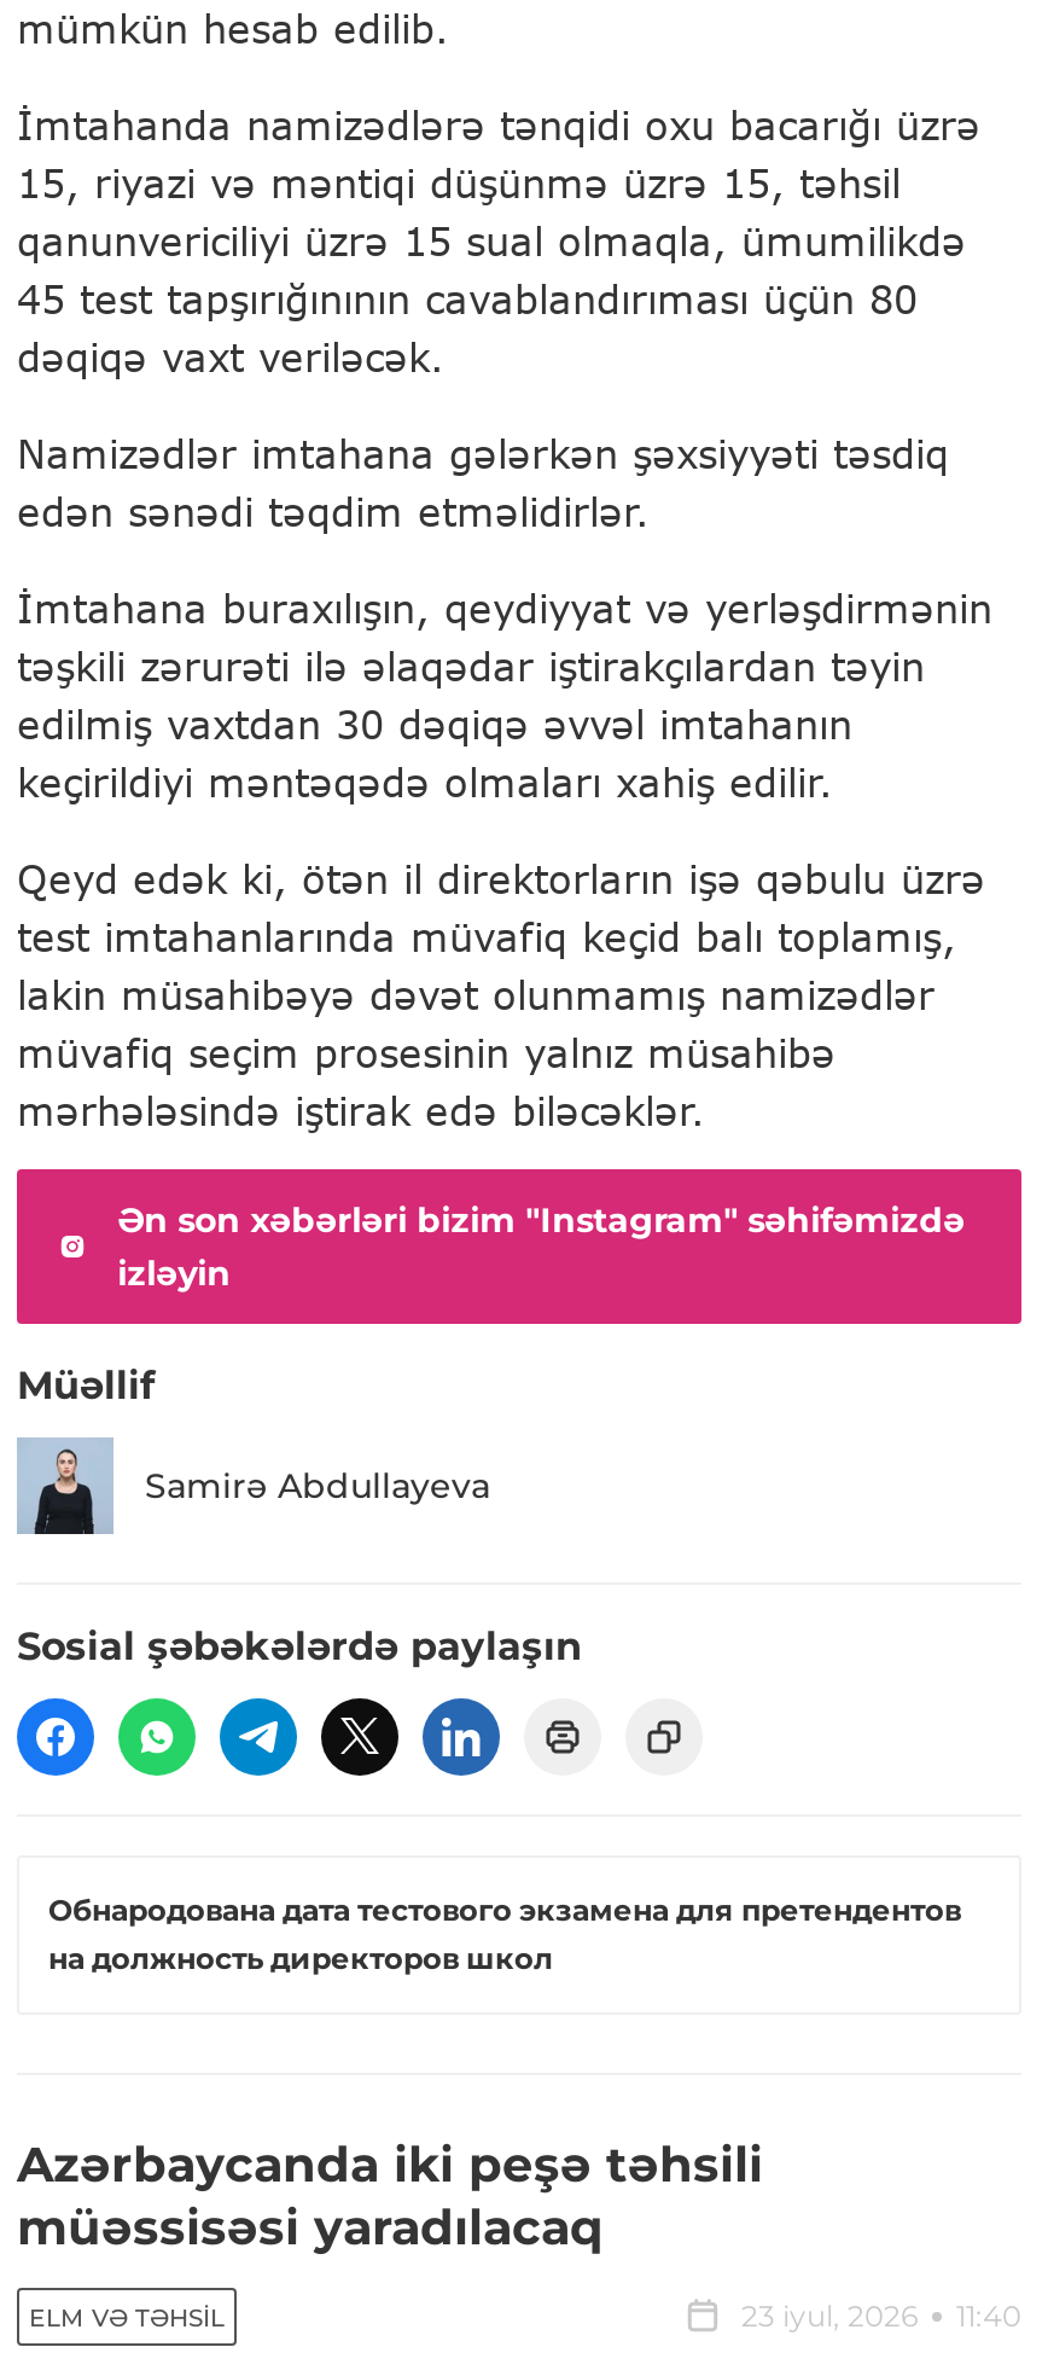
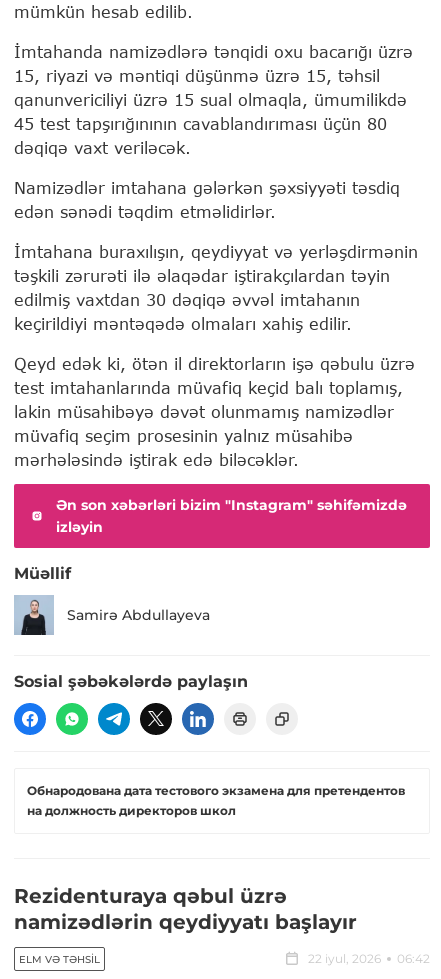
- Azərbaycanda iki peşə təhsili
- müəssisəsi yaradılacaq
+ Rezidenturaya qəbul üzrə
+ namizədlərin qeydiyyatı başlayır

- 23 iyul, 2026
- 11:40
+ 22 iyul, 2026
+ 06:42
